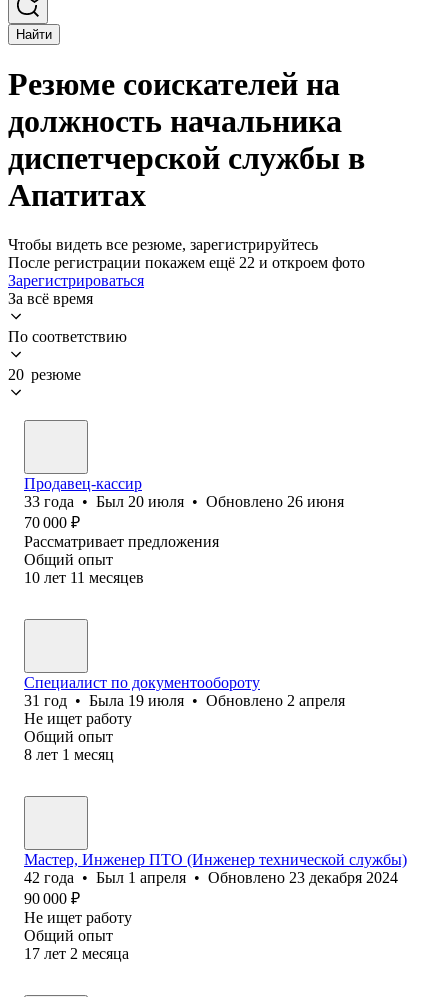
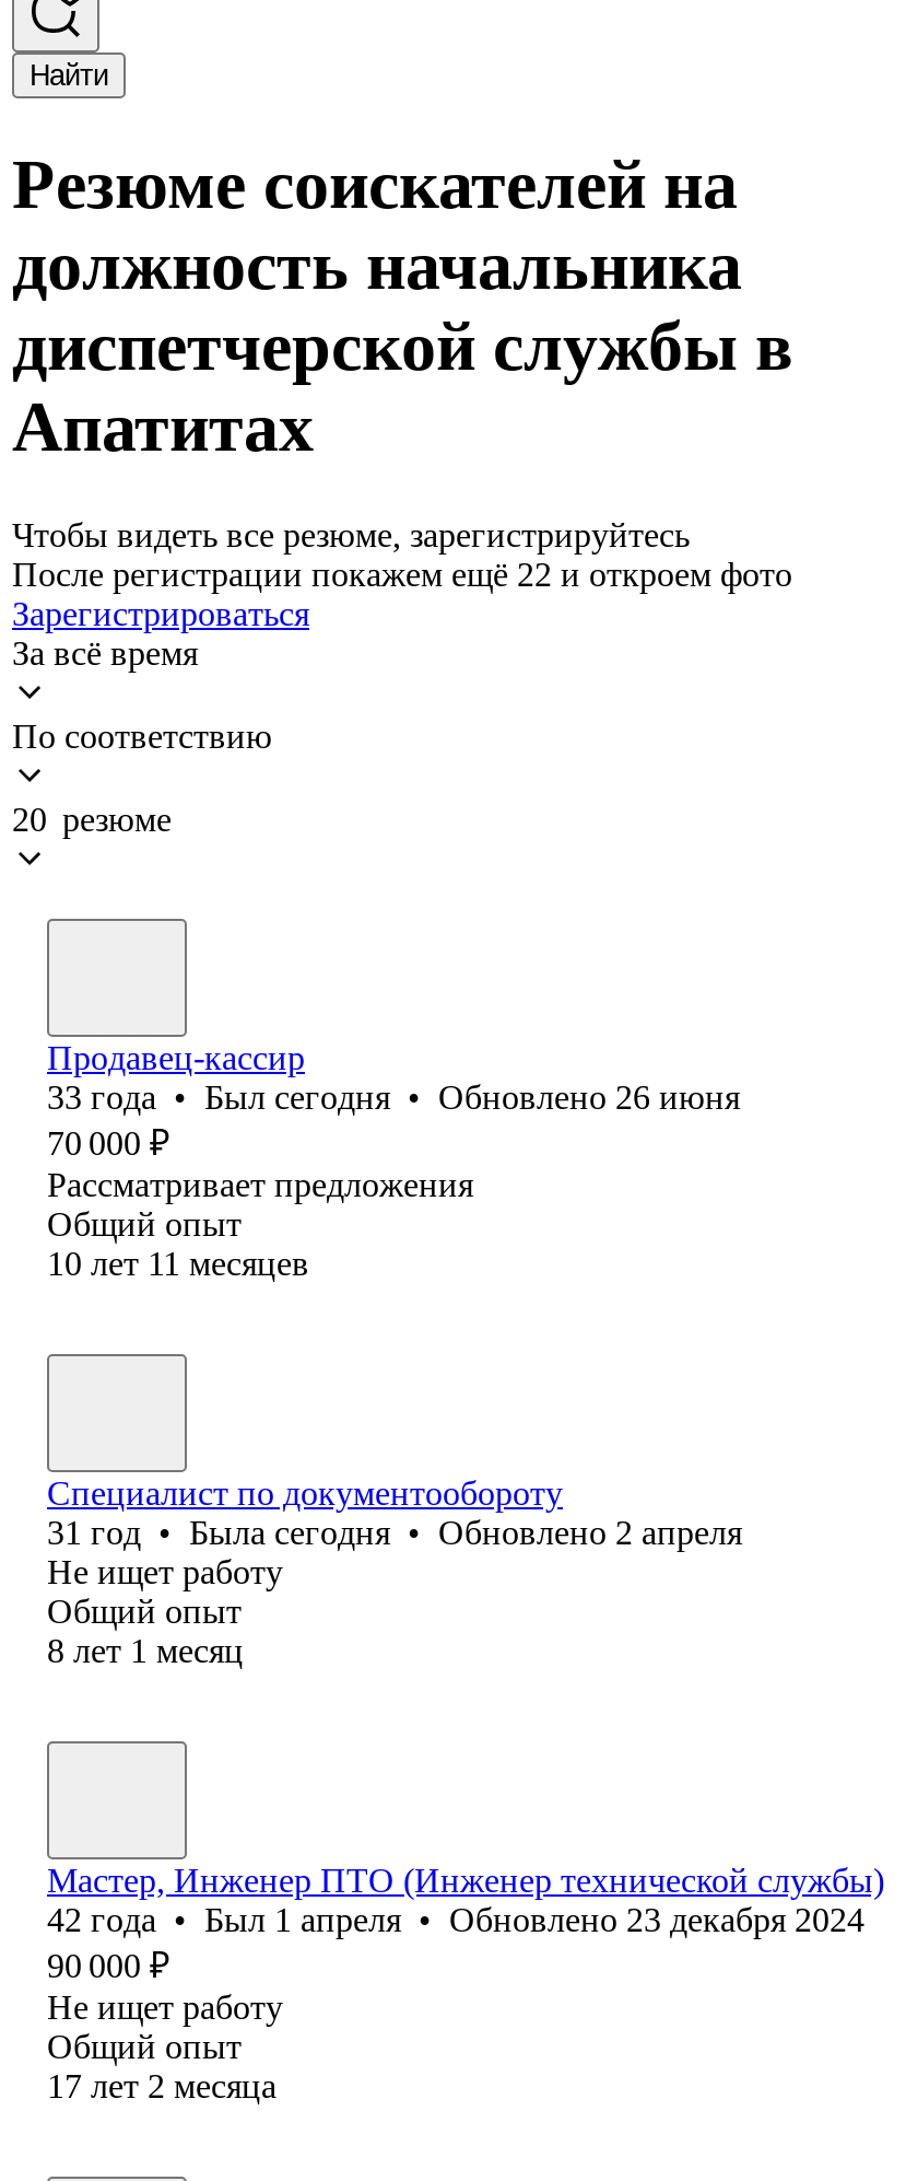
- 33 года • Был 20 июля • Обновлено 26 июня
+ 33 года • Был сегодня • Обновлено 26 июня

- 31 год • Была 19 июля • Обновлено 2 апреля
+ 31 год • Была сегодня • Обновлено 2 апреля
